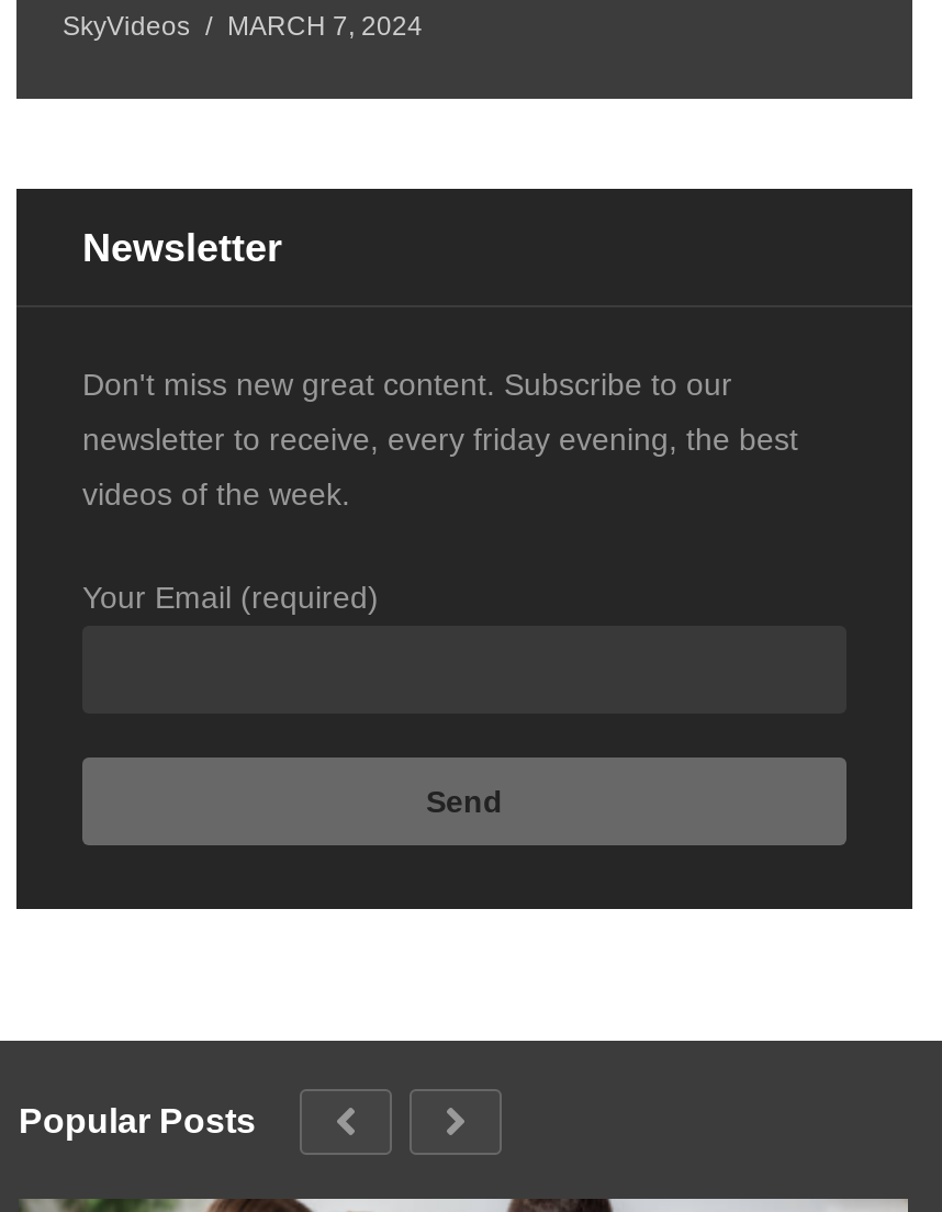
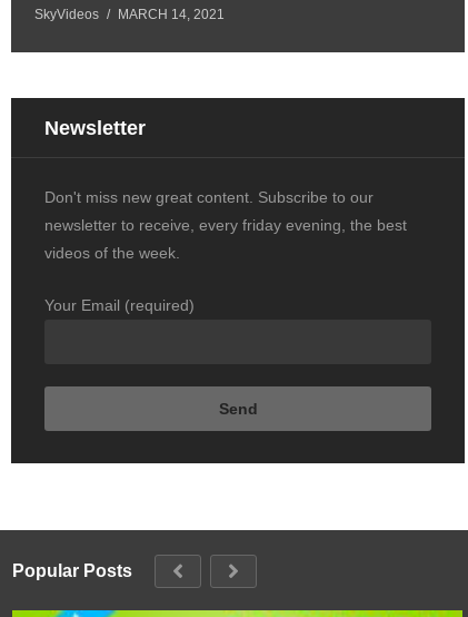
- SkyVideos MARCH 7, 2024
+ SkyVideos MARCH 14, 2021
